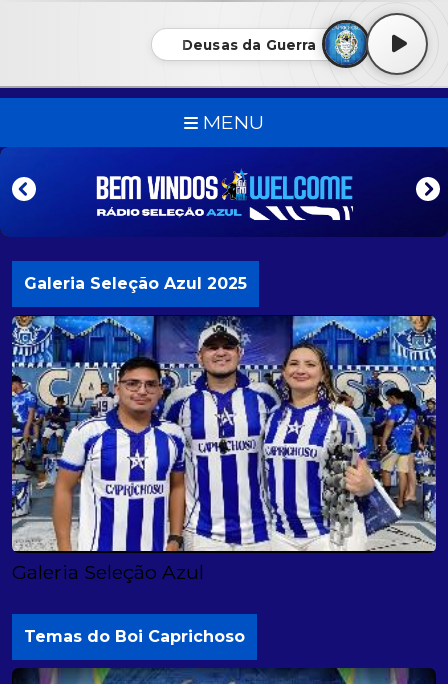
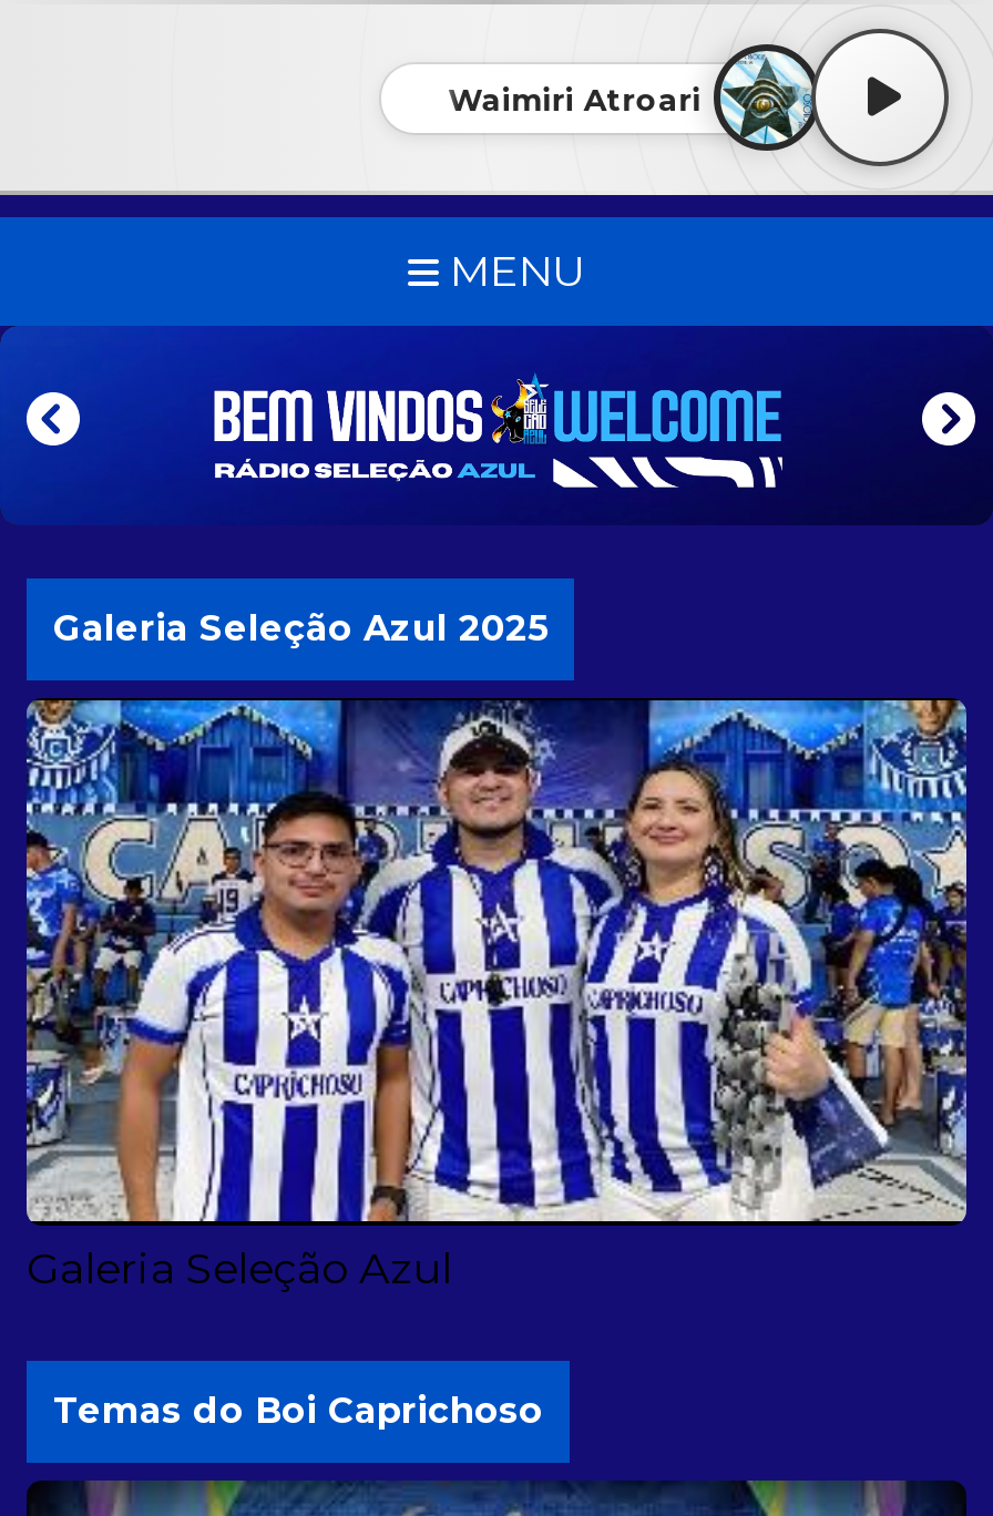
- [image]
- Deusas da Guerra
+ [image]
+ Waimiri Atroari
